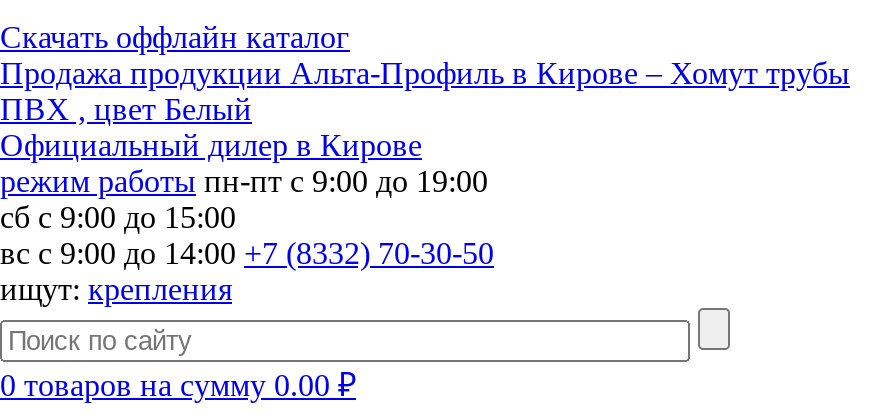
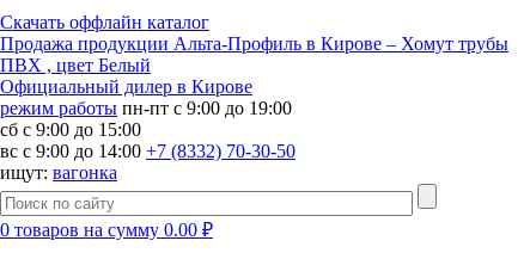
- ищут: крепления
+ ищут: вагонка
